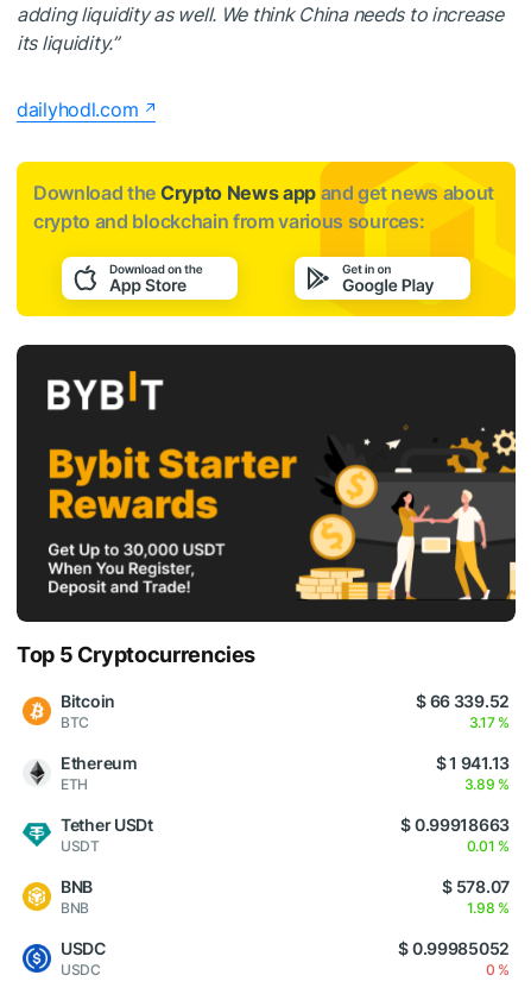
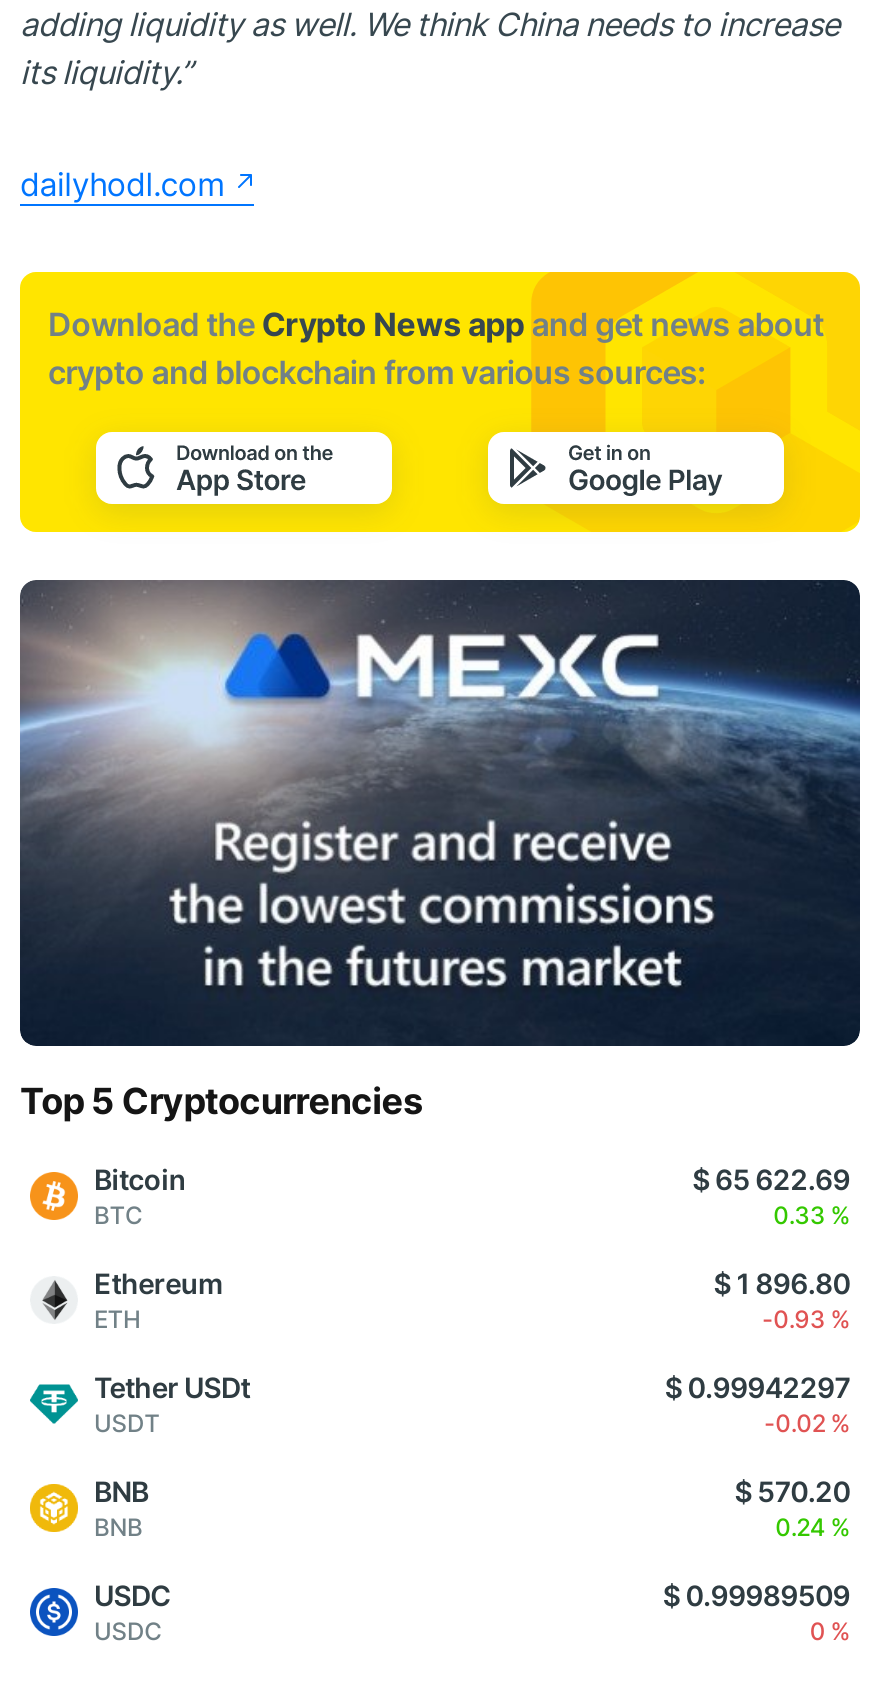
- [image]
+ [image]

- $ 66 339.52
+ $ 65 622.69

- 3.17 %
+ 0.33 %

- $ 1 941.13
+ $ 1 896.80

- 3.89 %
+ -0.93 %

- $ 0.99918663
+ $ 0.99942297

- 0.01 %
+ -0.02 %

- $ 578.07
+ $ 570.20

- 1.98 %
+ 0.24 %

- $ 0.99985052
+ $ 0.99989509
